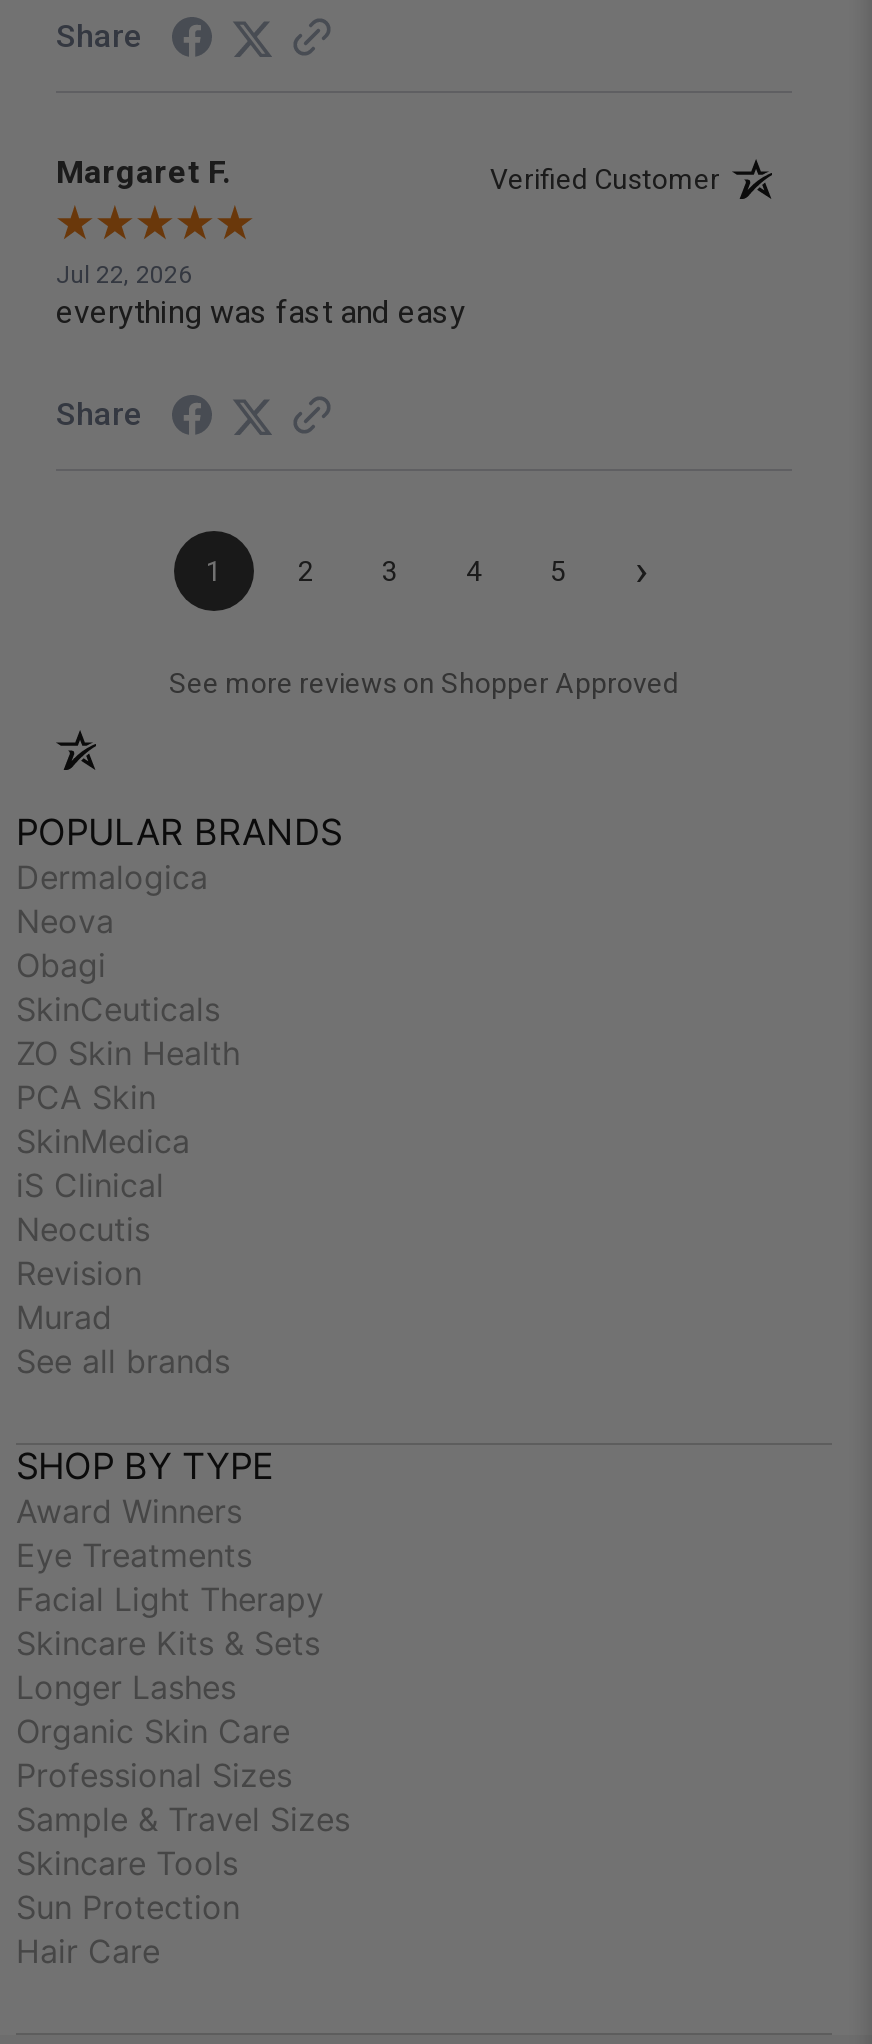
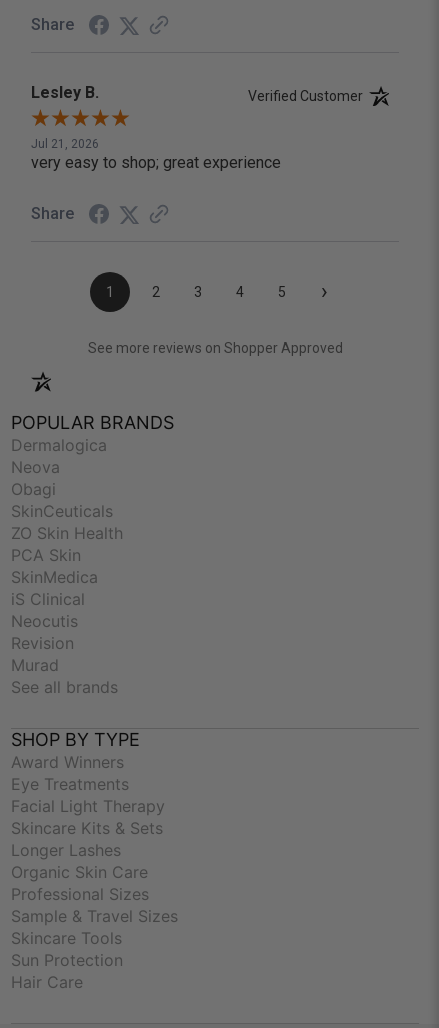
- Margaret F.
+ Lesley B.

- Jul 22, 2026
- everything was fast and easy
+ Jul 21, 2026
+ very easy to shop; great experience
